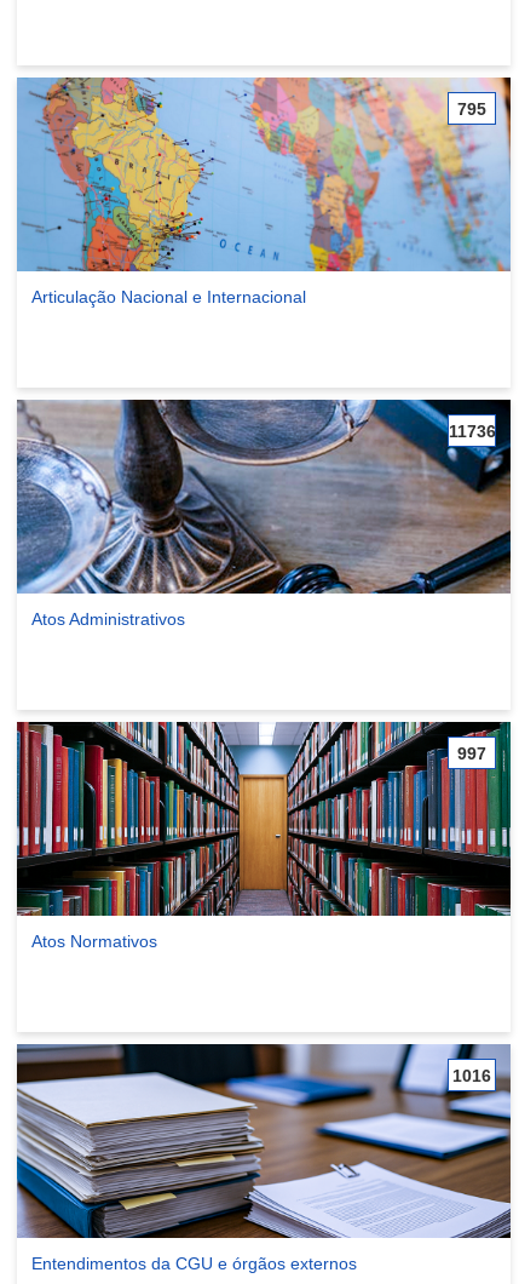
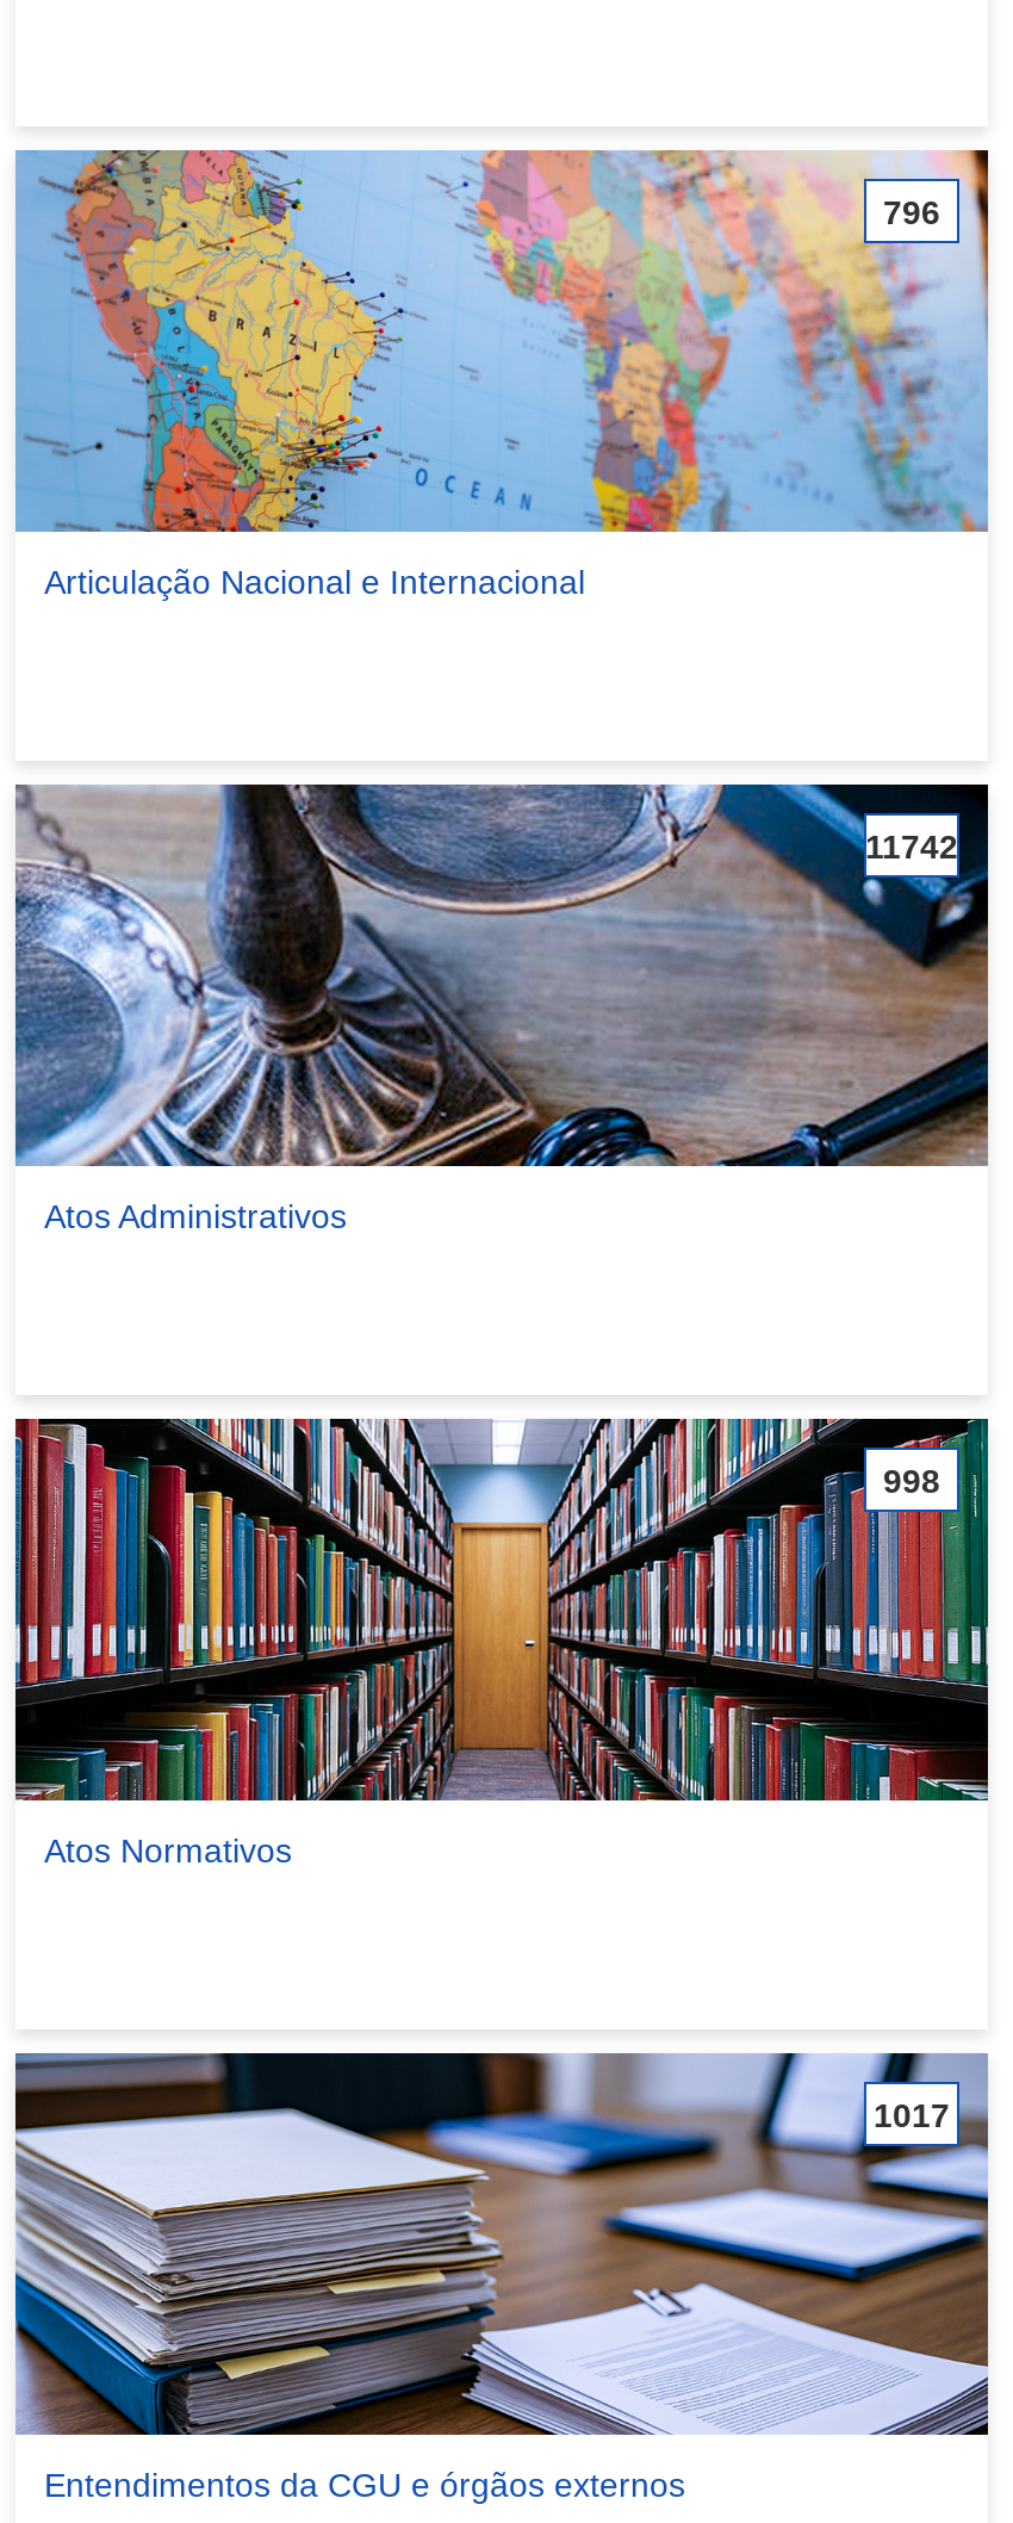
- 795
+ 796

- 11736
+ 11742

- 997
+ 998

- 1016
+ 1017
